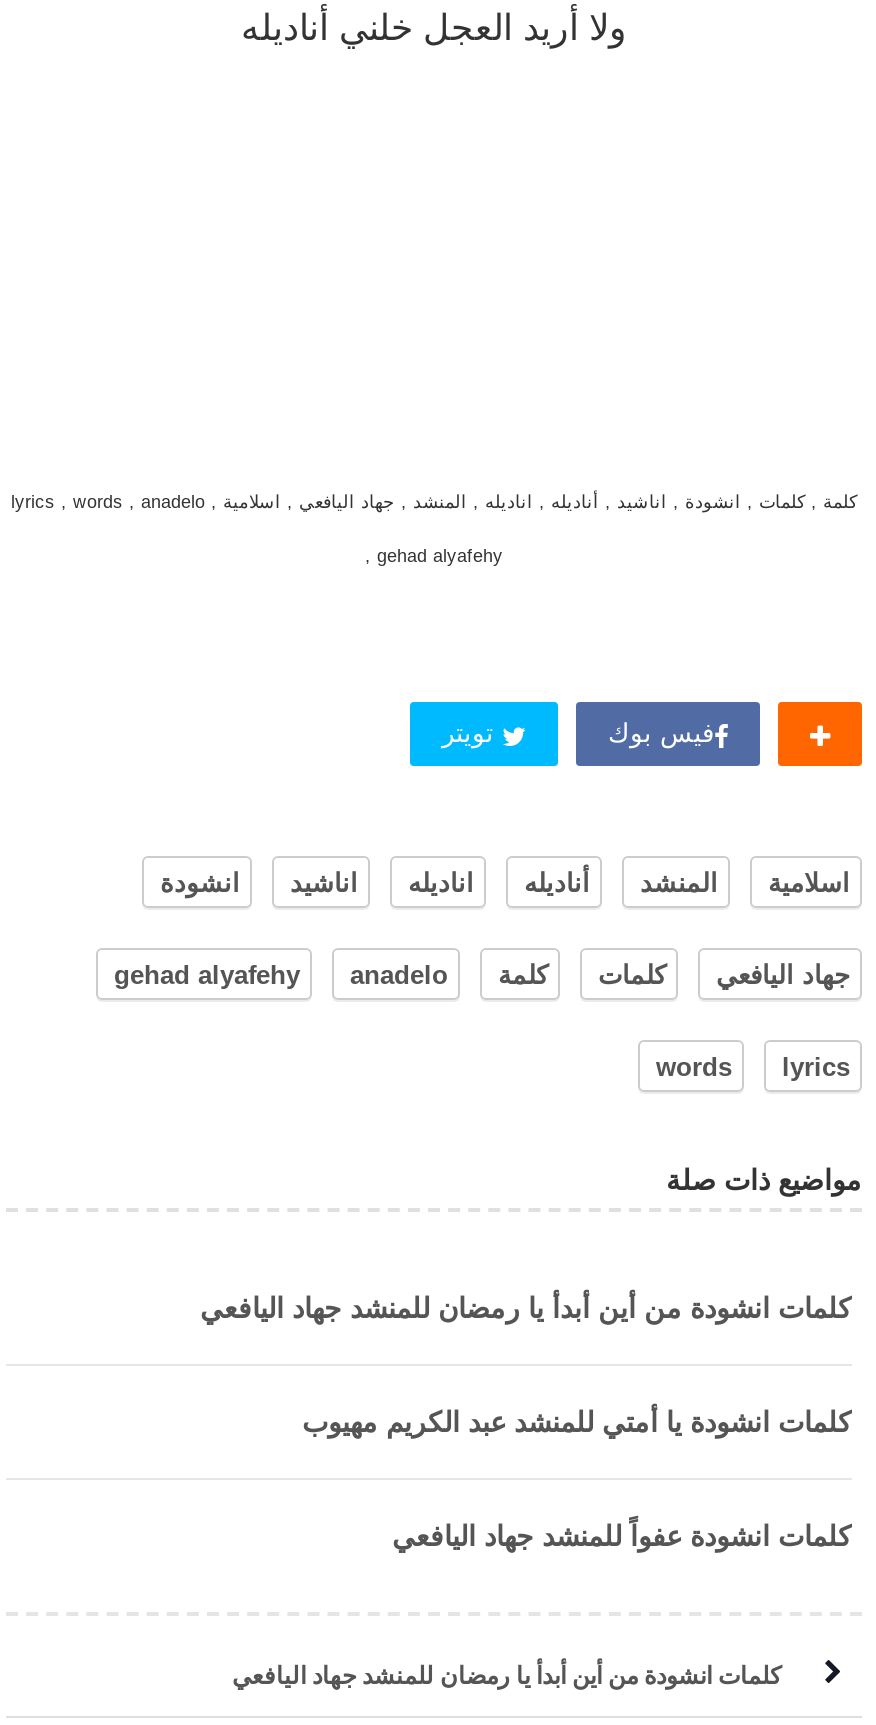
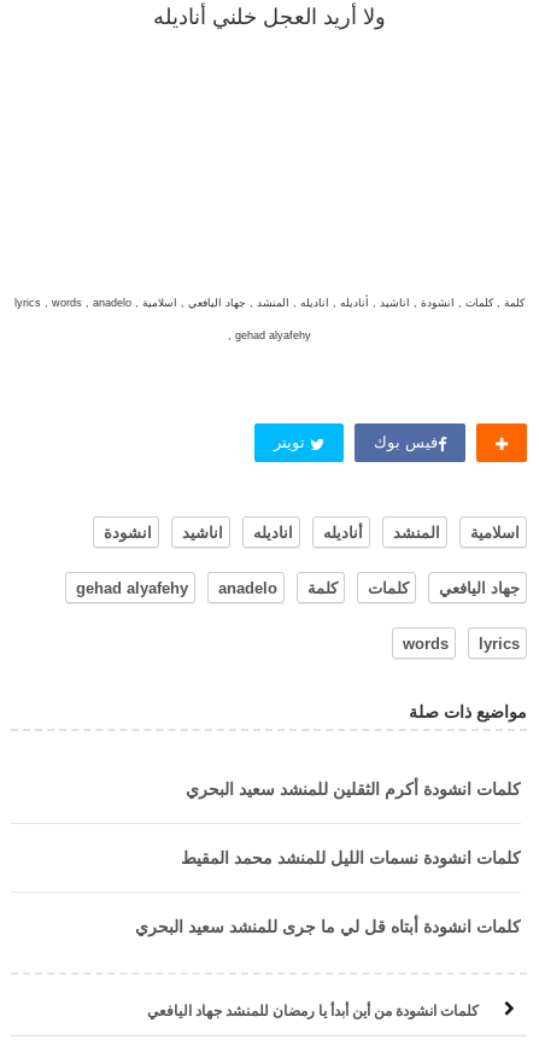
- كلمات انشودة من أين أبدأ يا رمضان للمنشد جهاد اليافعي
+ كلمات انشودة أكرم الثقلين للمنشد سعيد البحري

- كلمات انشودة يا أمتي للمنشد عبد الكريم مهيوب
+ كلمات انشودة نسمات الليل للمنشد محمد المقيط

- كلمات انشودة عفواً للمنشد جهاد اليافعي
+ كلمات انشودة أبتاه قل لي ما جرى للمنشد سعيد البحري
